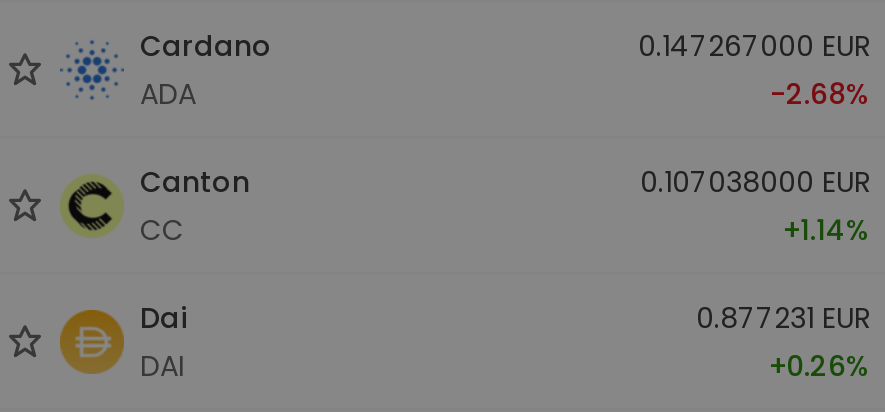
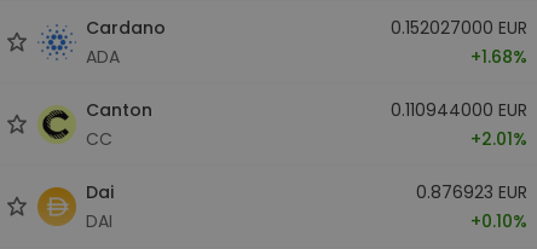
- 0.147267000 EUR
+ 0.152027000 EUR

- -2.68%
+ +1.68%

- 0.107038000 EUR
+ 0.110944000 EUR

- +1.14%
+ +2.01%

- 0.877231 EUR
+ 0.876923 EUR

- +0.26%
+ +0.10%
